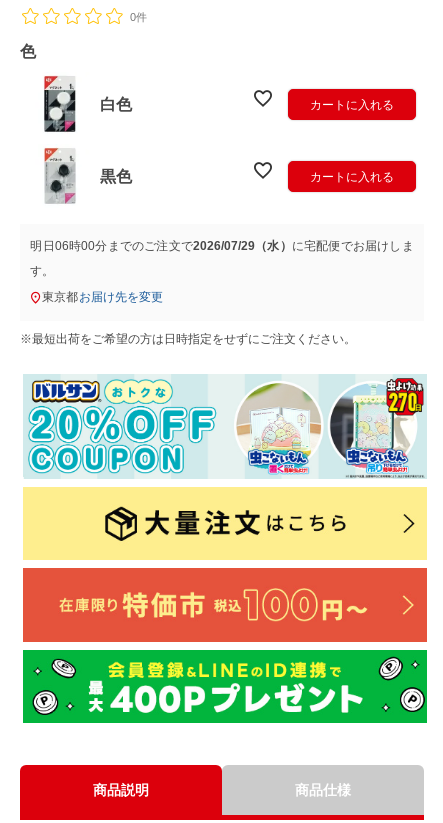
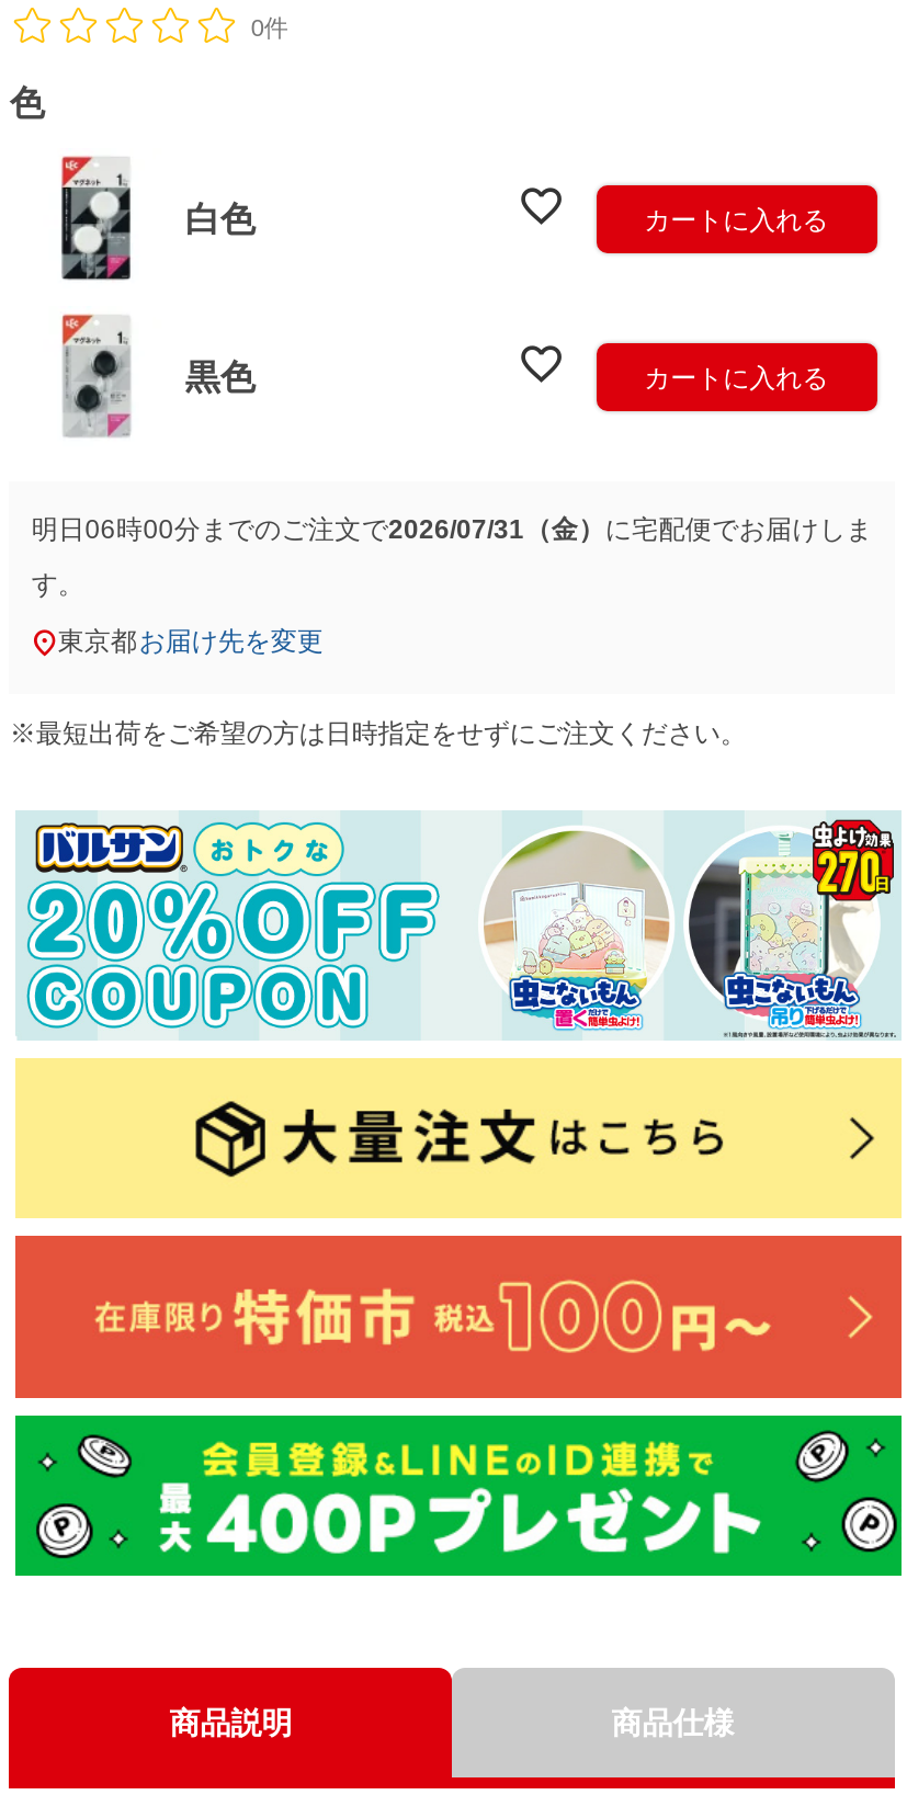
- 明日06時00分までのご注文で2026/07/29（水）に宅配便でお届けしま
+ 明日06時00分までのご注文で2026/07/31（金）に宅配便でお届けしま
